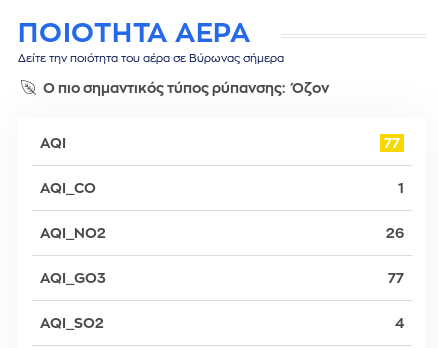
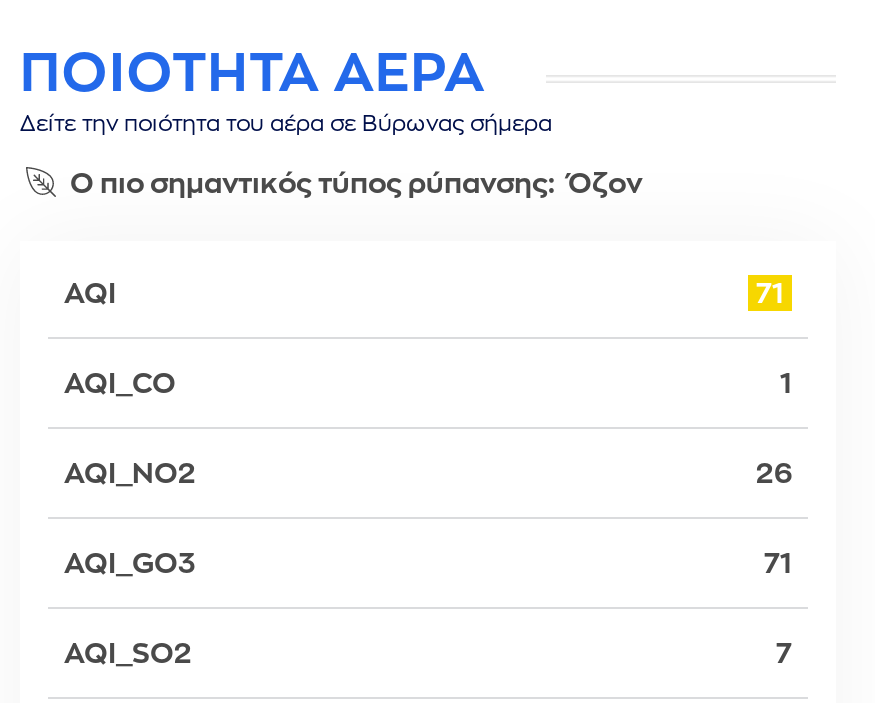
- 77
+ 71

- 77
+ 71

- 4
+ 7
